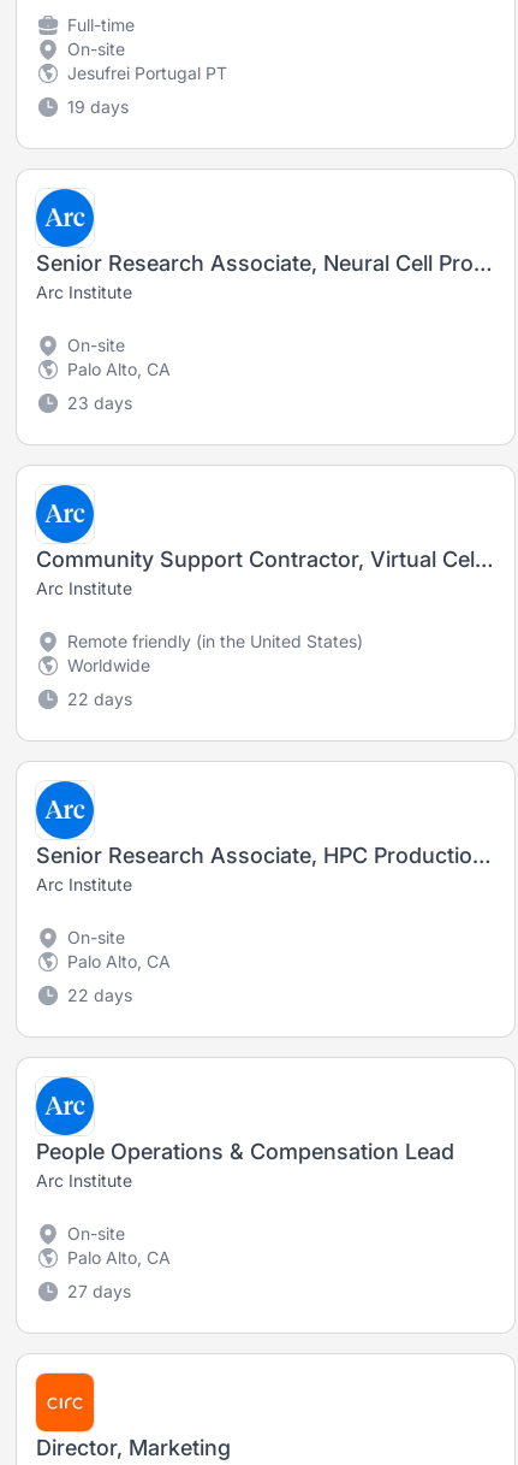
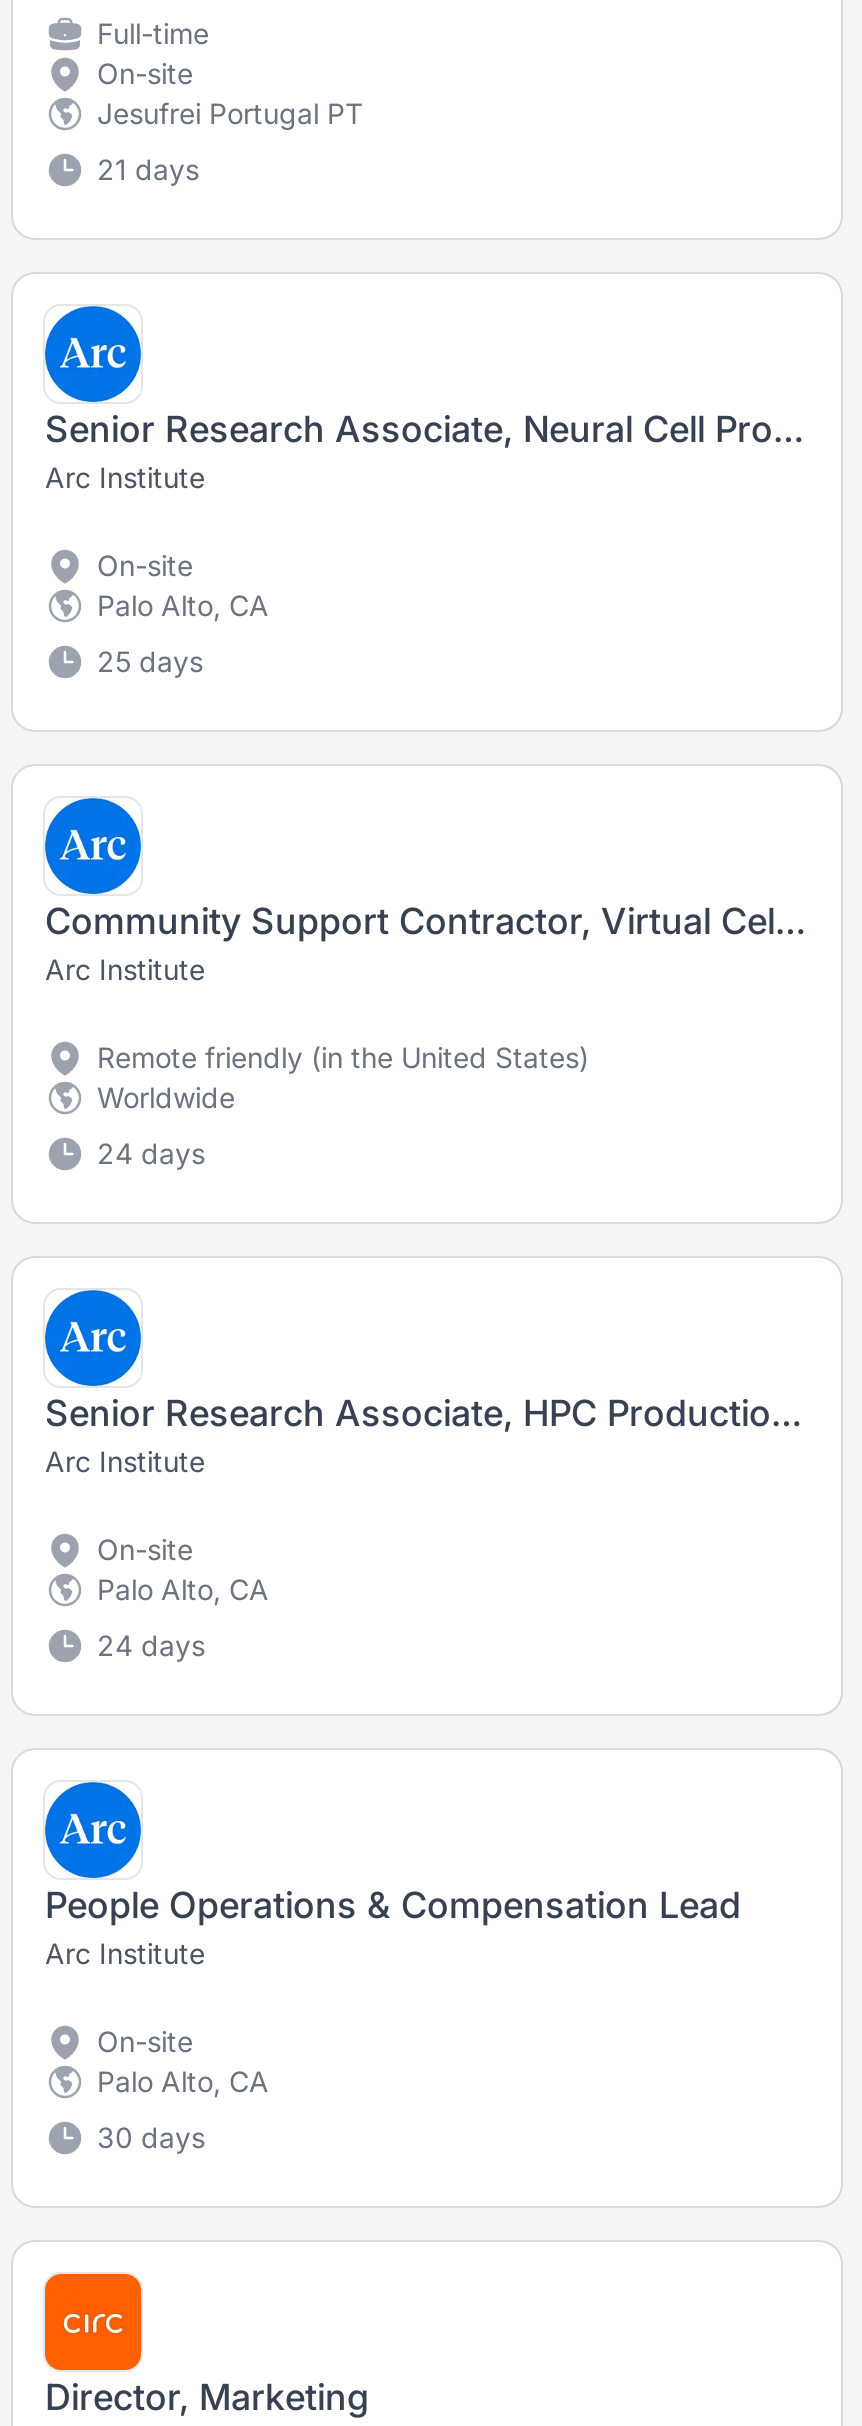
- 19 days
+ 21 days

- 23 days
+ 25 days

- 22 days
+ 24 days

- 22 days
+ 24 days

- 27 days
+ 30 days
